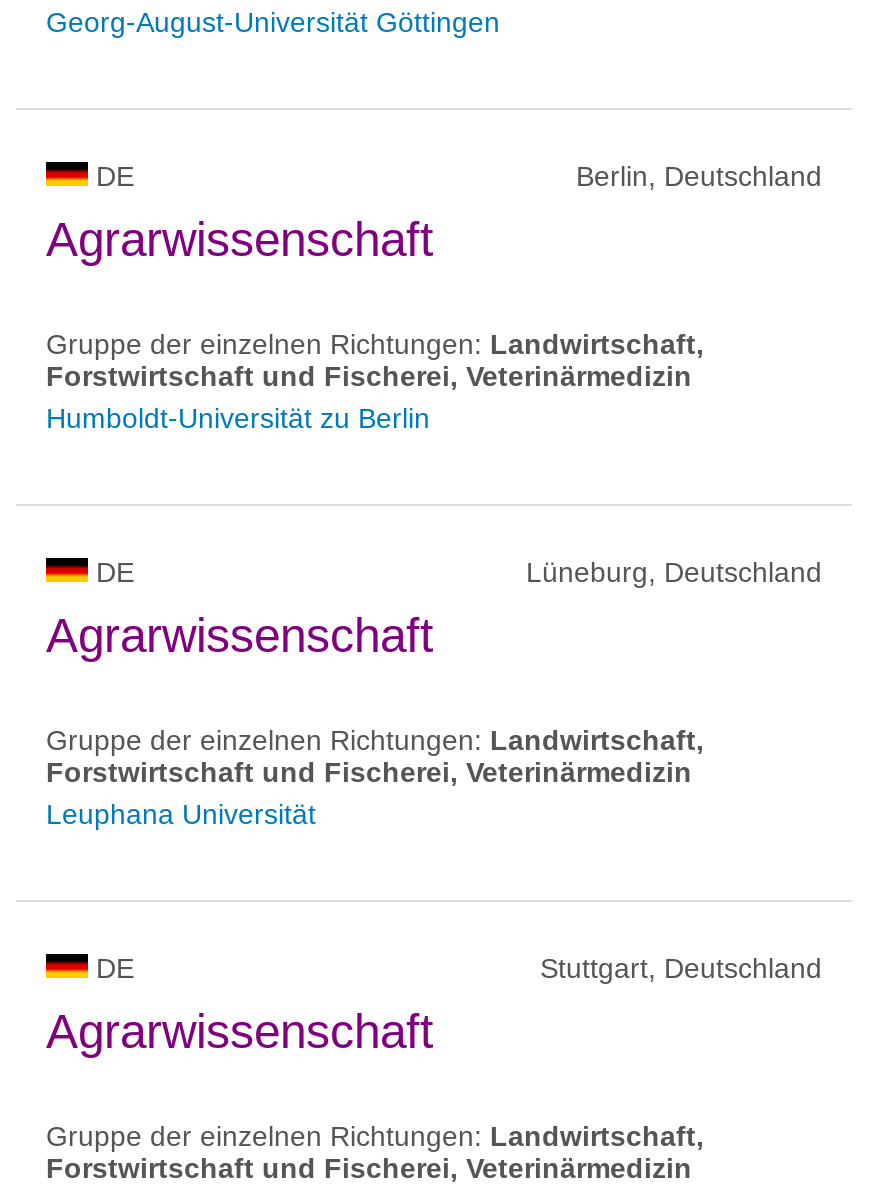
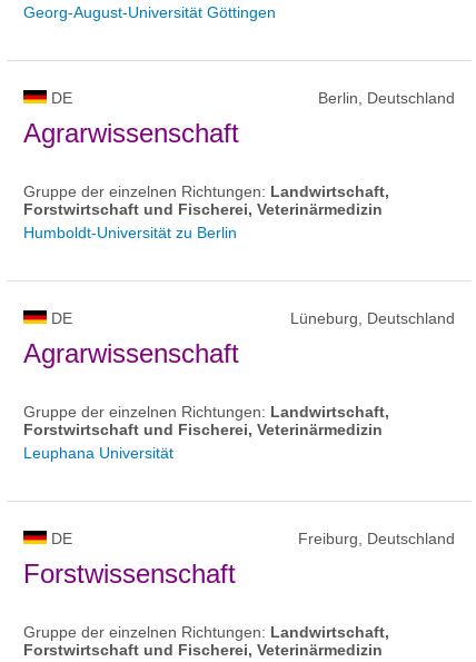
- Stuttgart, Deutschland
- Agrarwissenschaft
+ Freiburg, Deutschland
+ Forstwissenschaft
